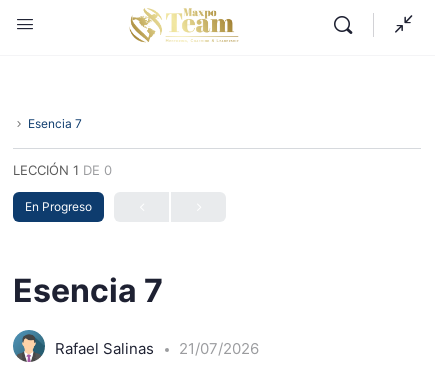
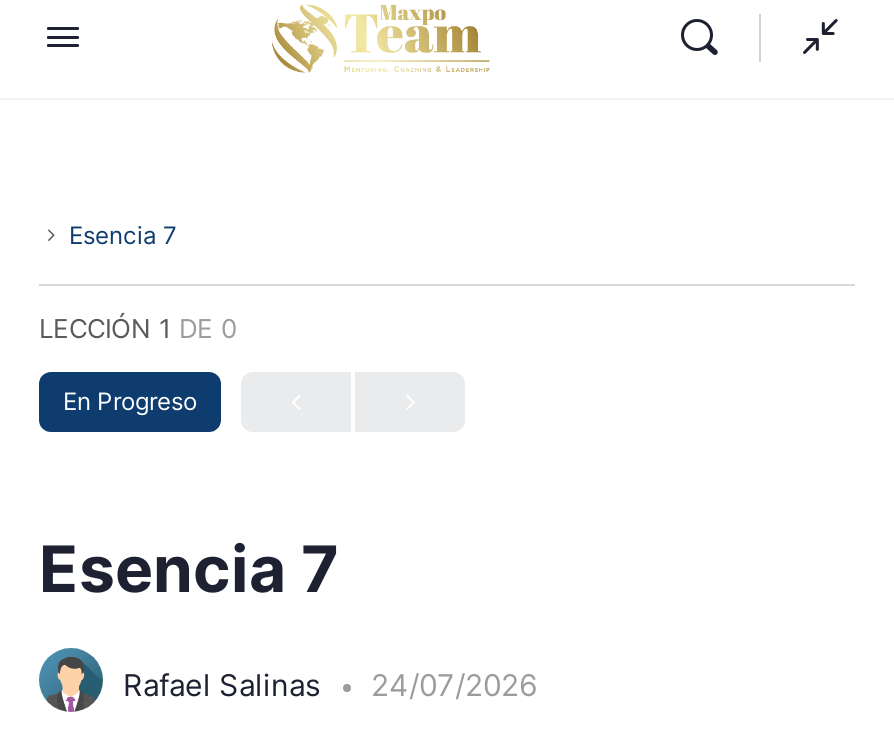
- Rafael Salinas 21/07/2026
+ Rafael Salinas 24/07/2026
